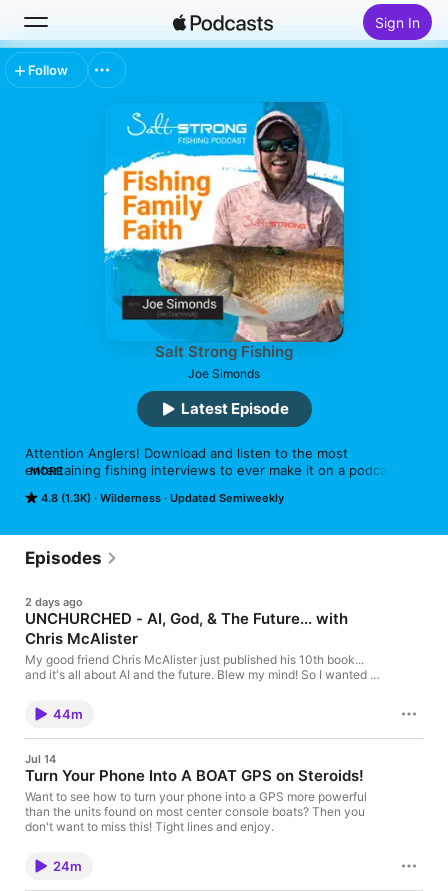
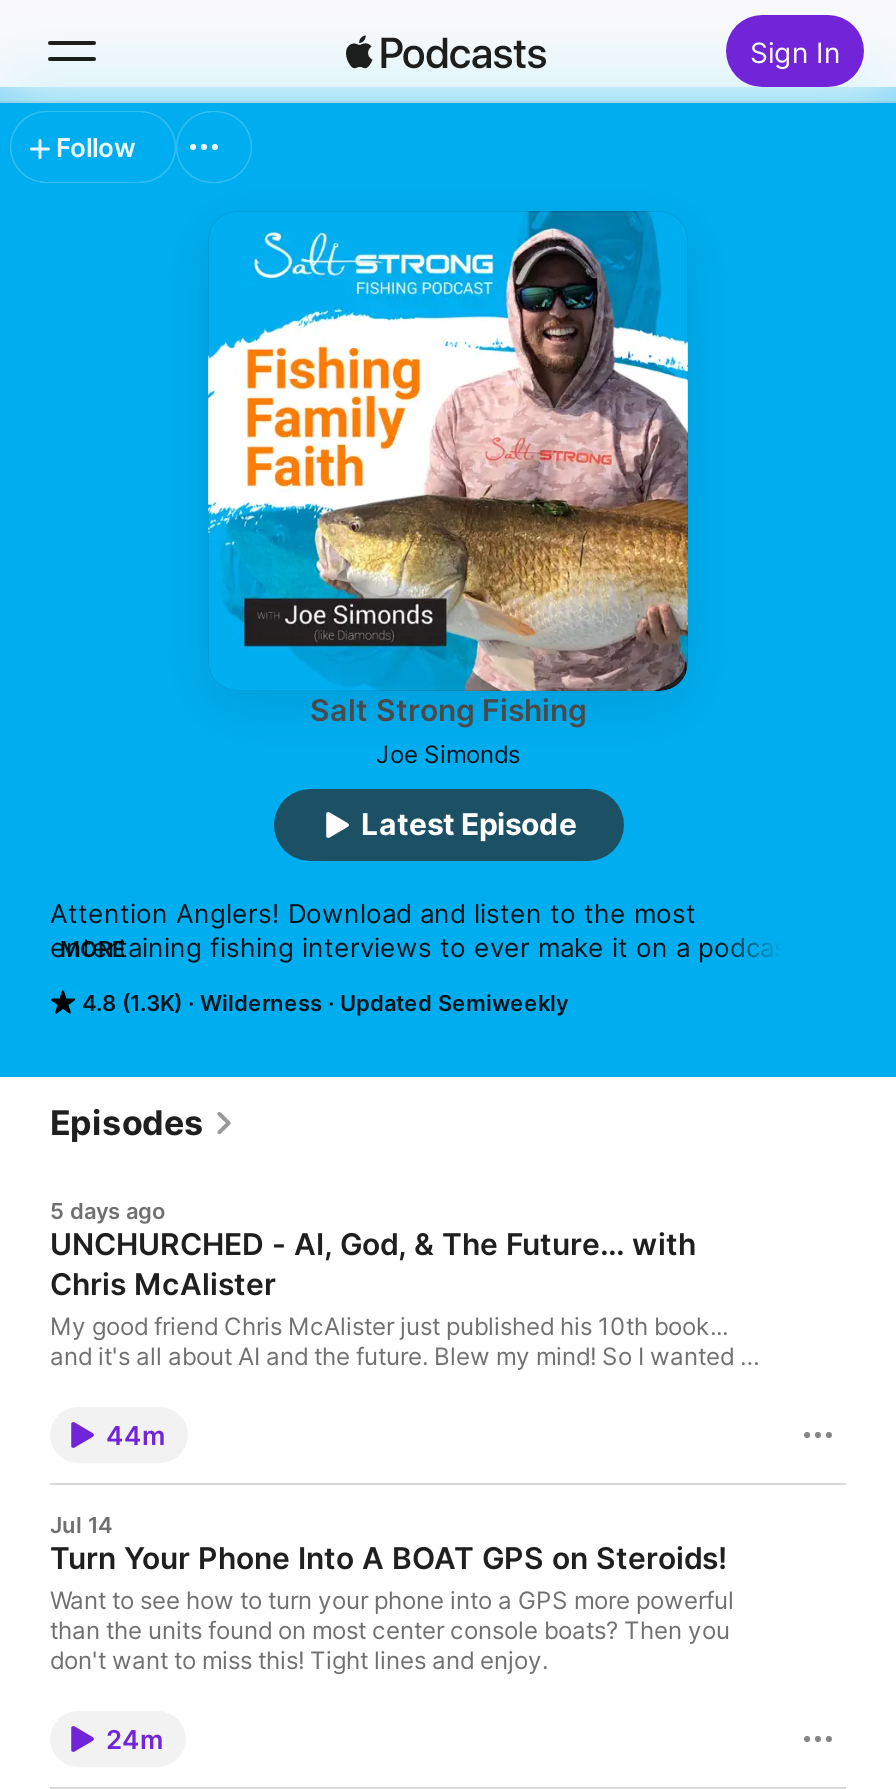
- 2 days ago
+ 5 days ago
